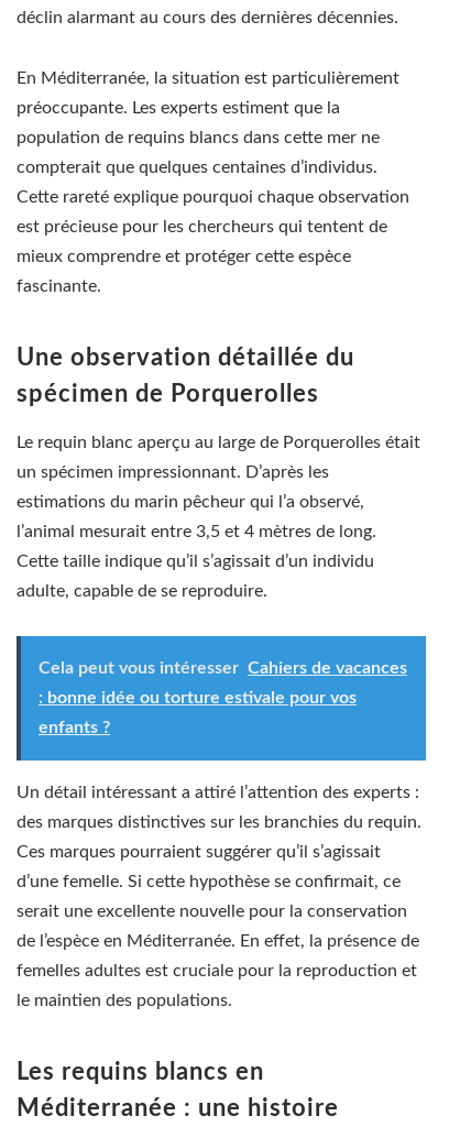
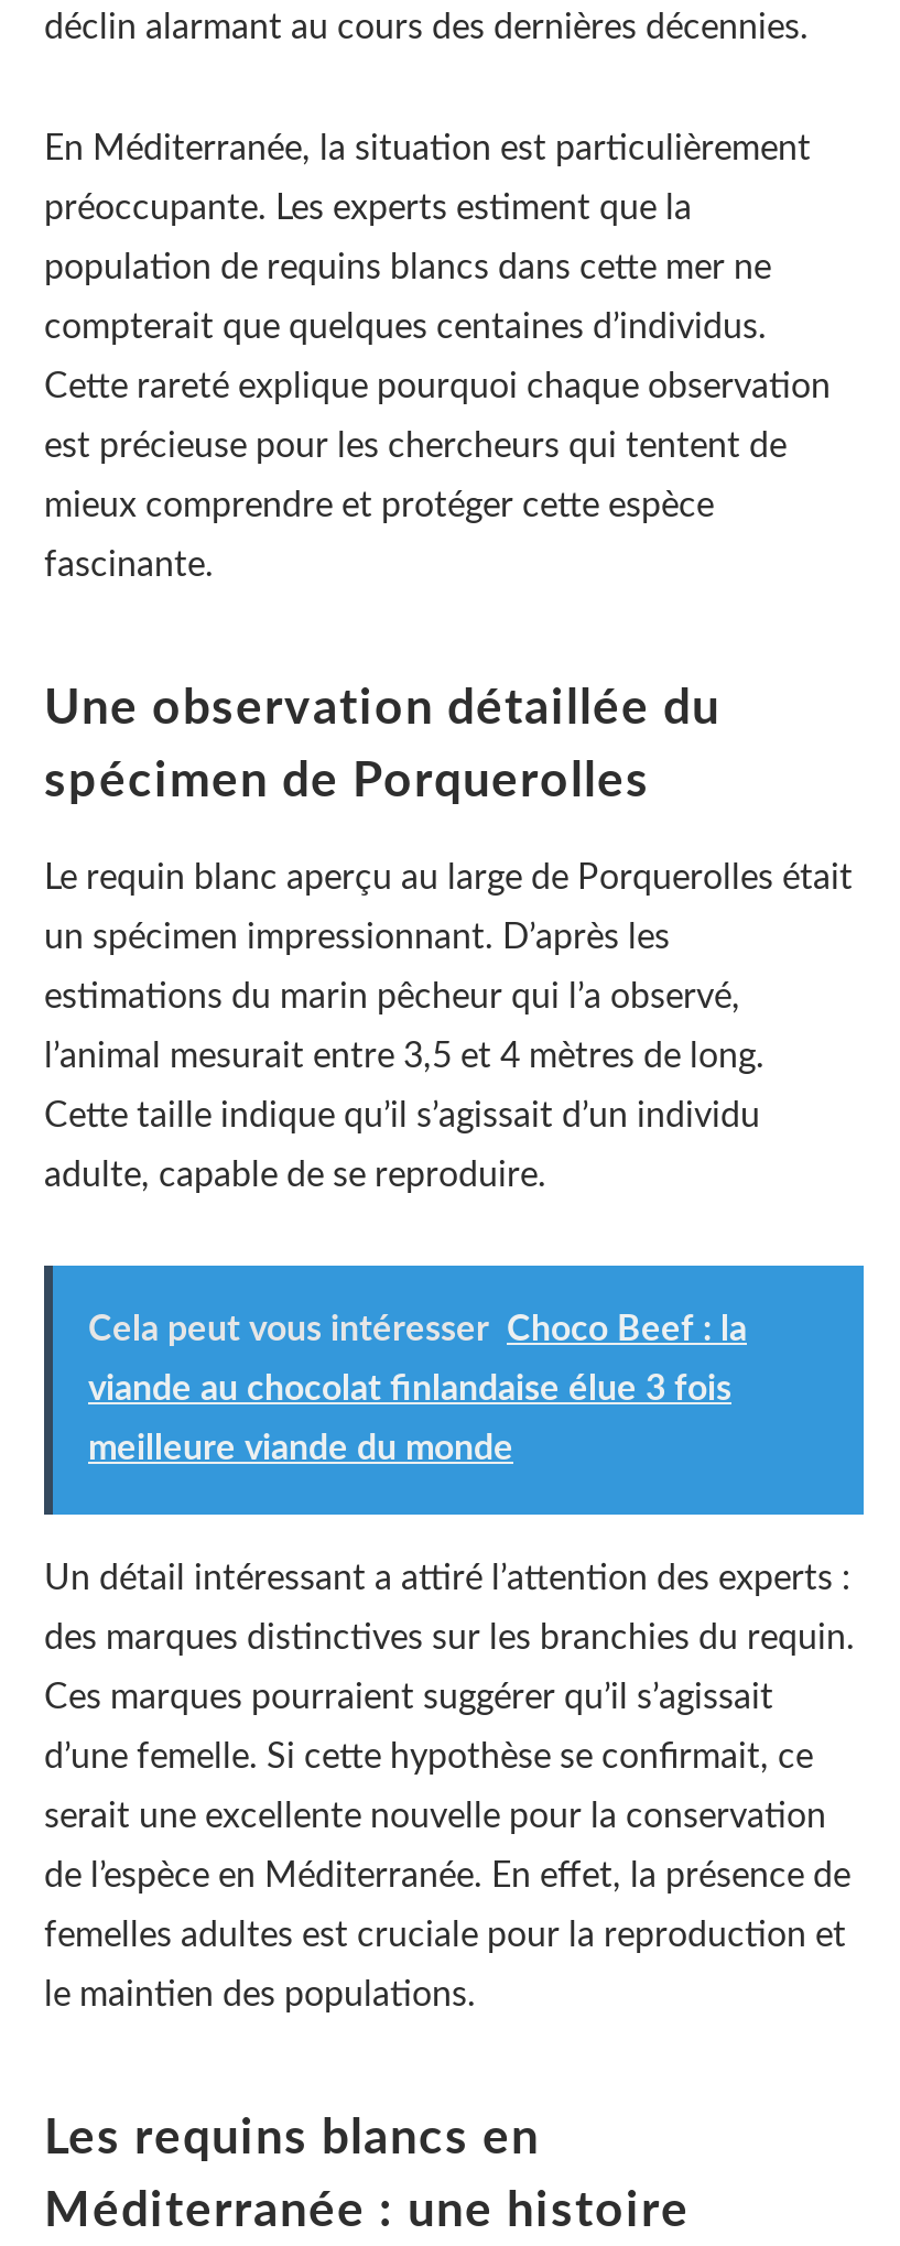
- Cela peut vous intéresser Cahiers de vacances
+ Cela peut vous intéresser Choco Beef : la

- : bonne idée ou torture estivale pour vos
+ viande au chocolat finlandaise élue 3 fois

- enfants ?
+ meilleure viande du monde
